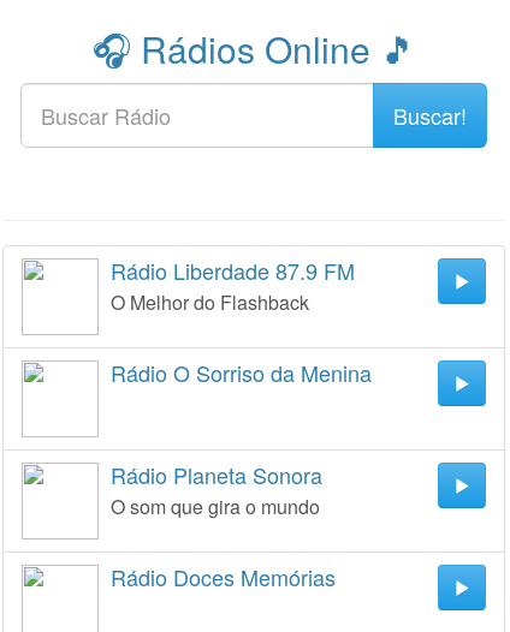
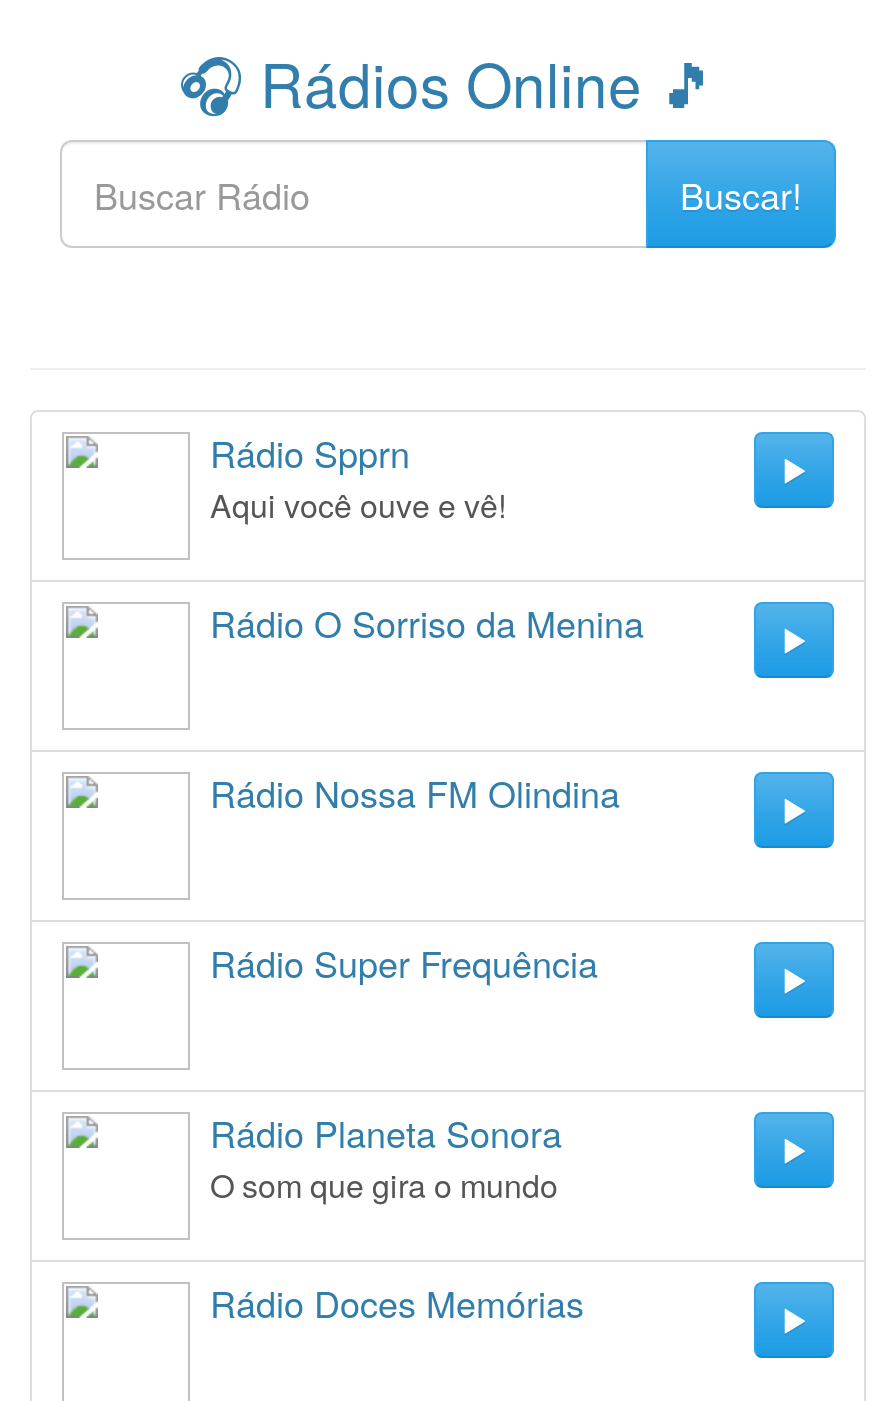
- Rádio Liberdade 87.9 FM
- O Melhor do Flashback
+ Rádio Spprn
+ Aqui você ouve e vê!

+ Rádio Nossa FM Olindina
+ Rádio Super Frequência
